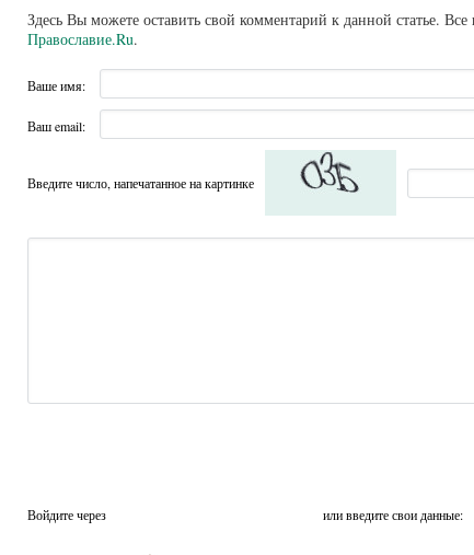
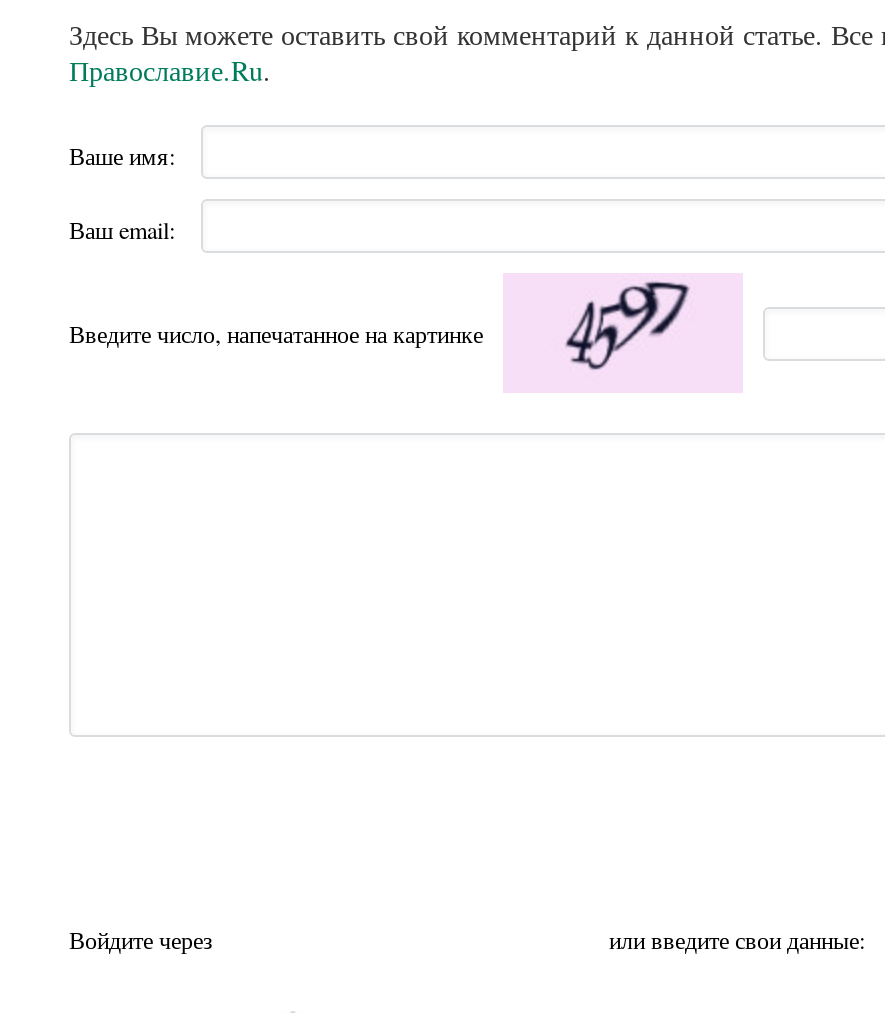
- [image]
+ [image]
